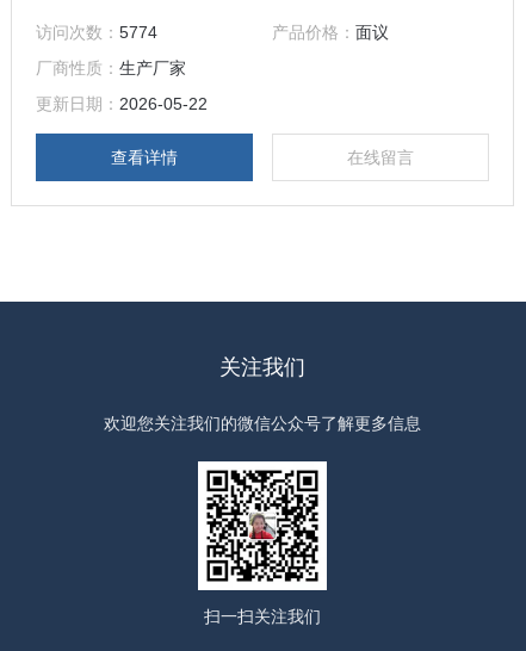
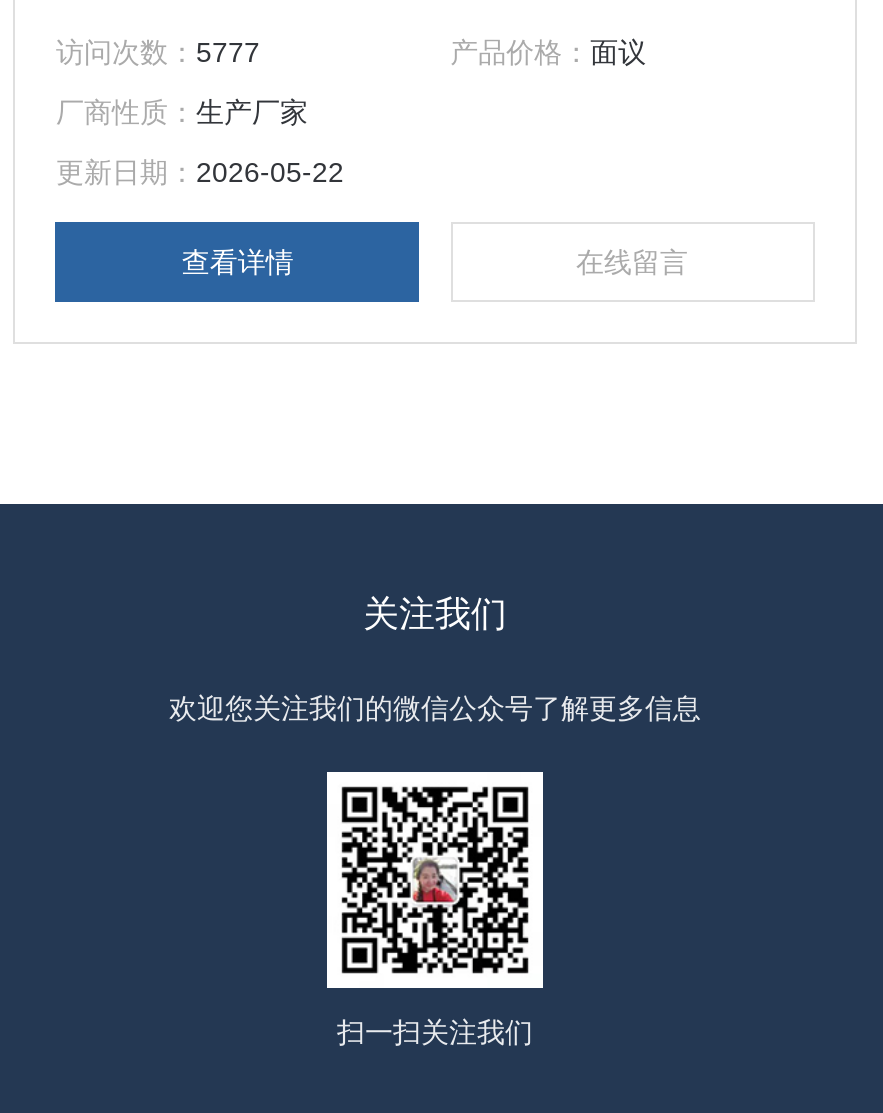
- 访问次数：5774
+ 访问次数：5777
